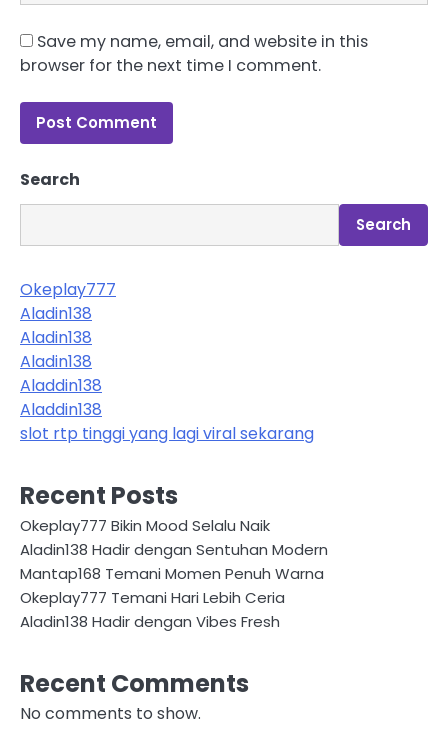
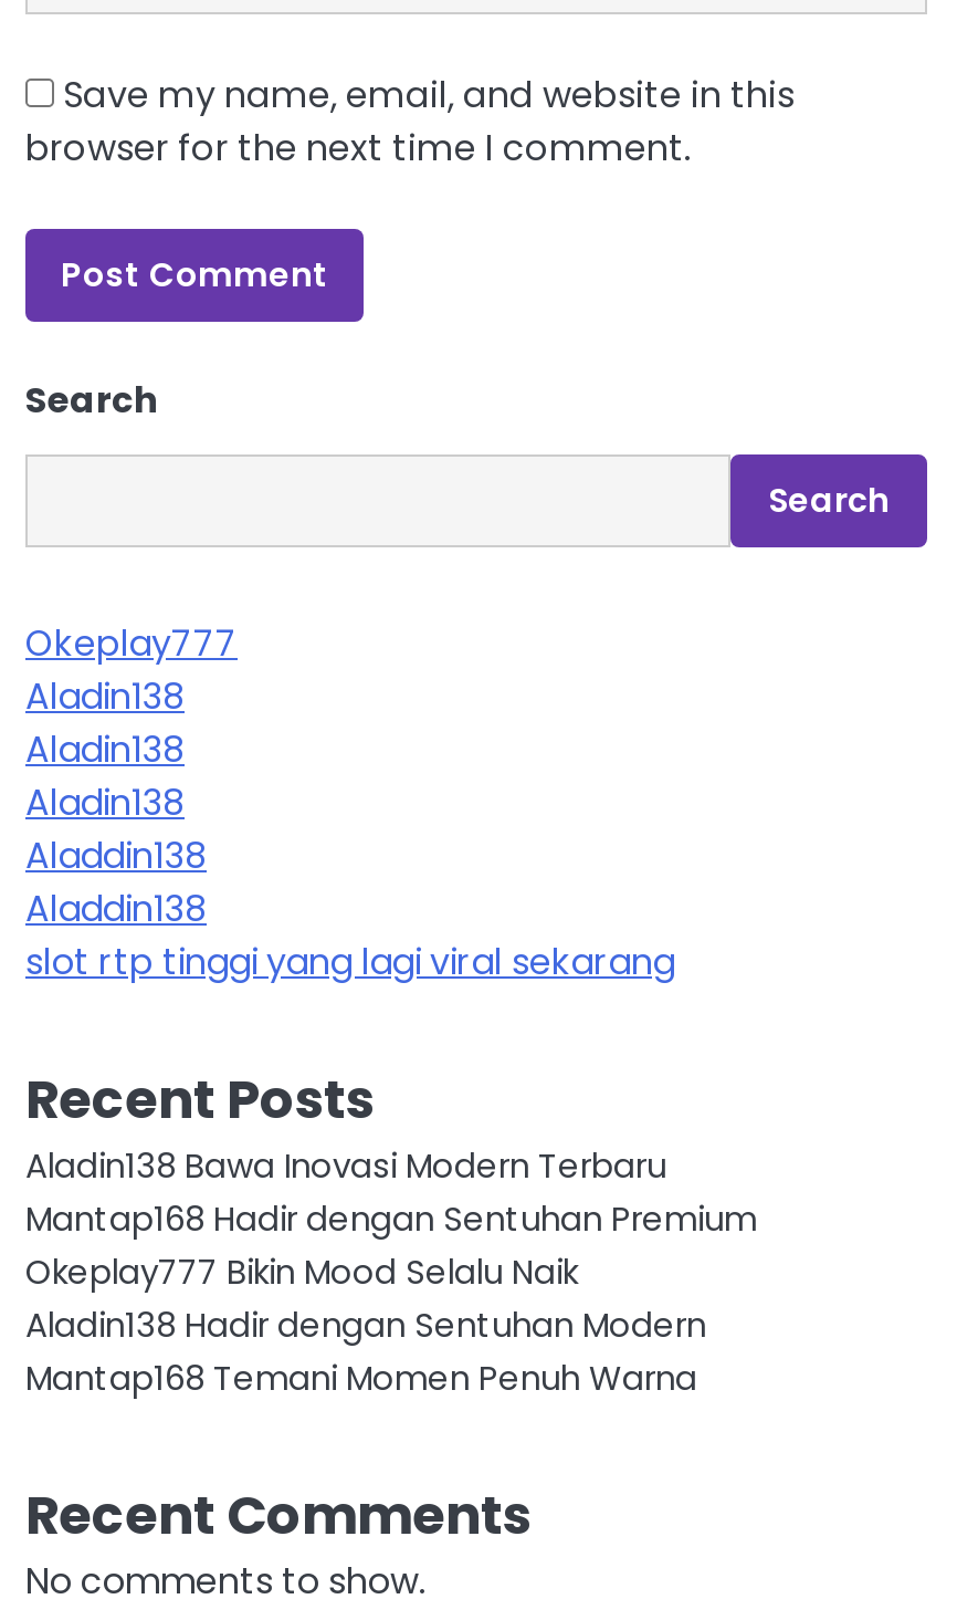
+ Aladin138 Bawa Inovasi Modern Terbaru
+ Mantap168 Hadir dengan Sentuhan Premium

moved down: Okeplay777 Bikin Mood Selalu Naik | Aladin138 Hadir dengan Sentuhan Modern | Mantap168 Temani Momen Penuh Warna

- Okeplay777 Temani Hari Lebih Ceria
- Aladin138 Hadir dengan Vibes Fresh
